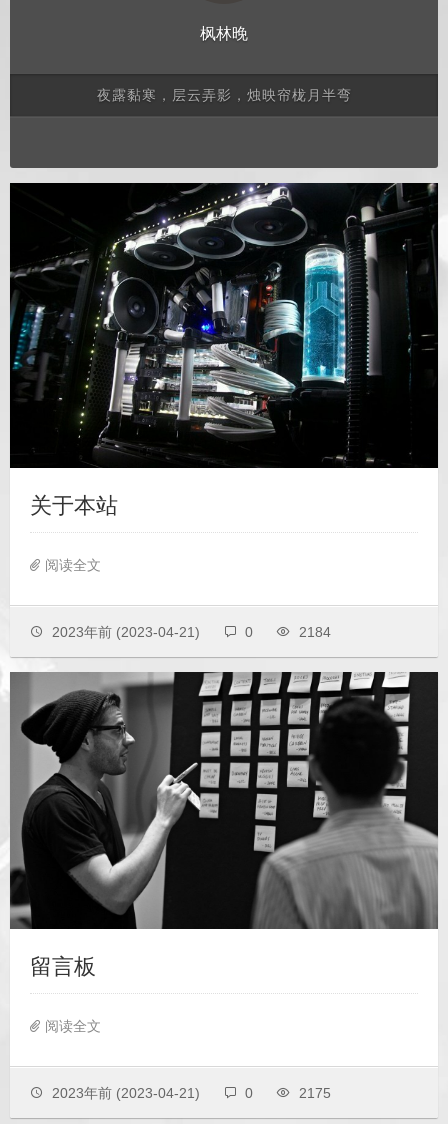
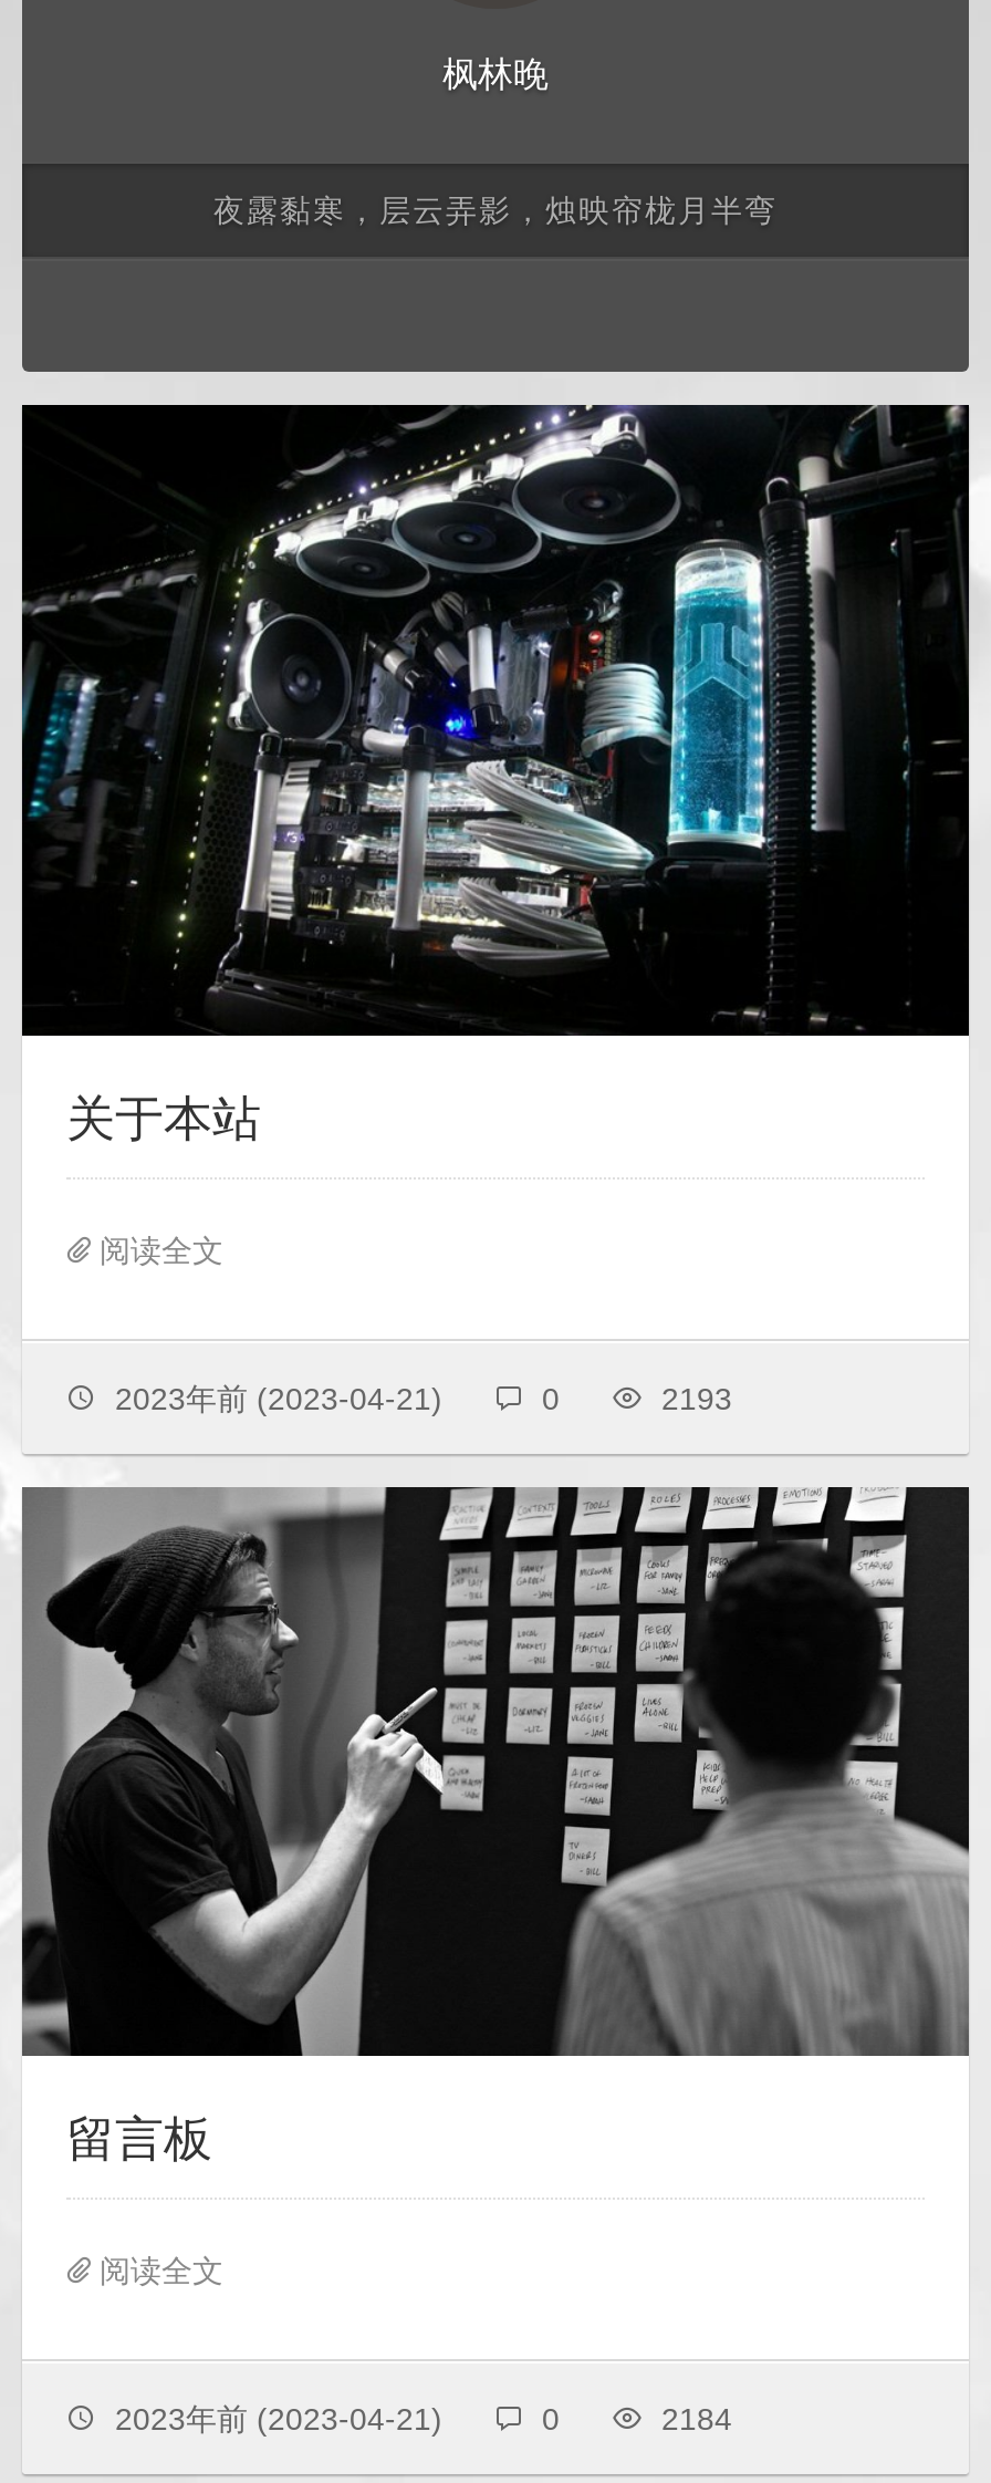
- 2184
+ 2193

- 2175
+ 2184
